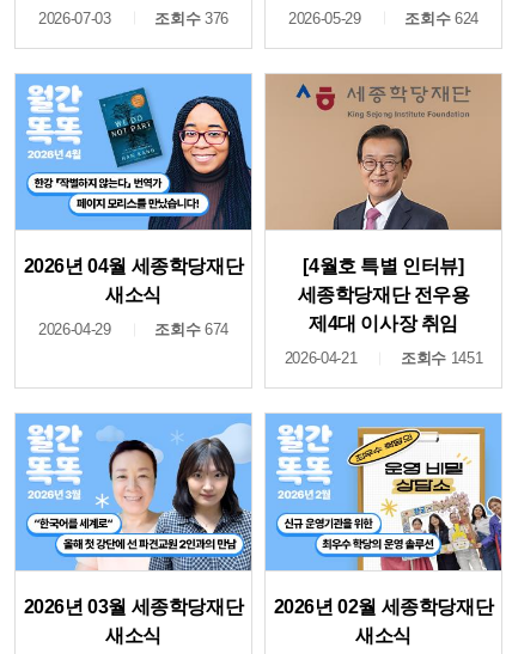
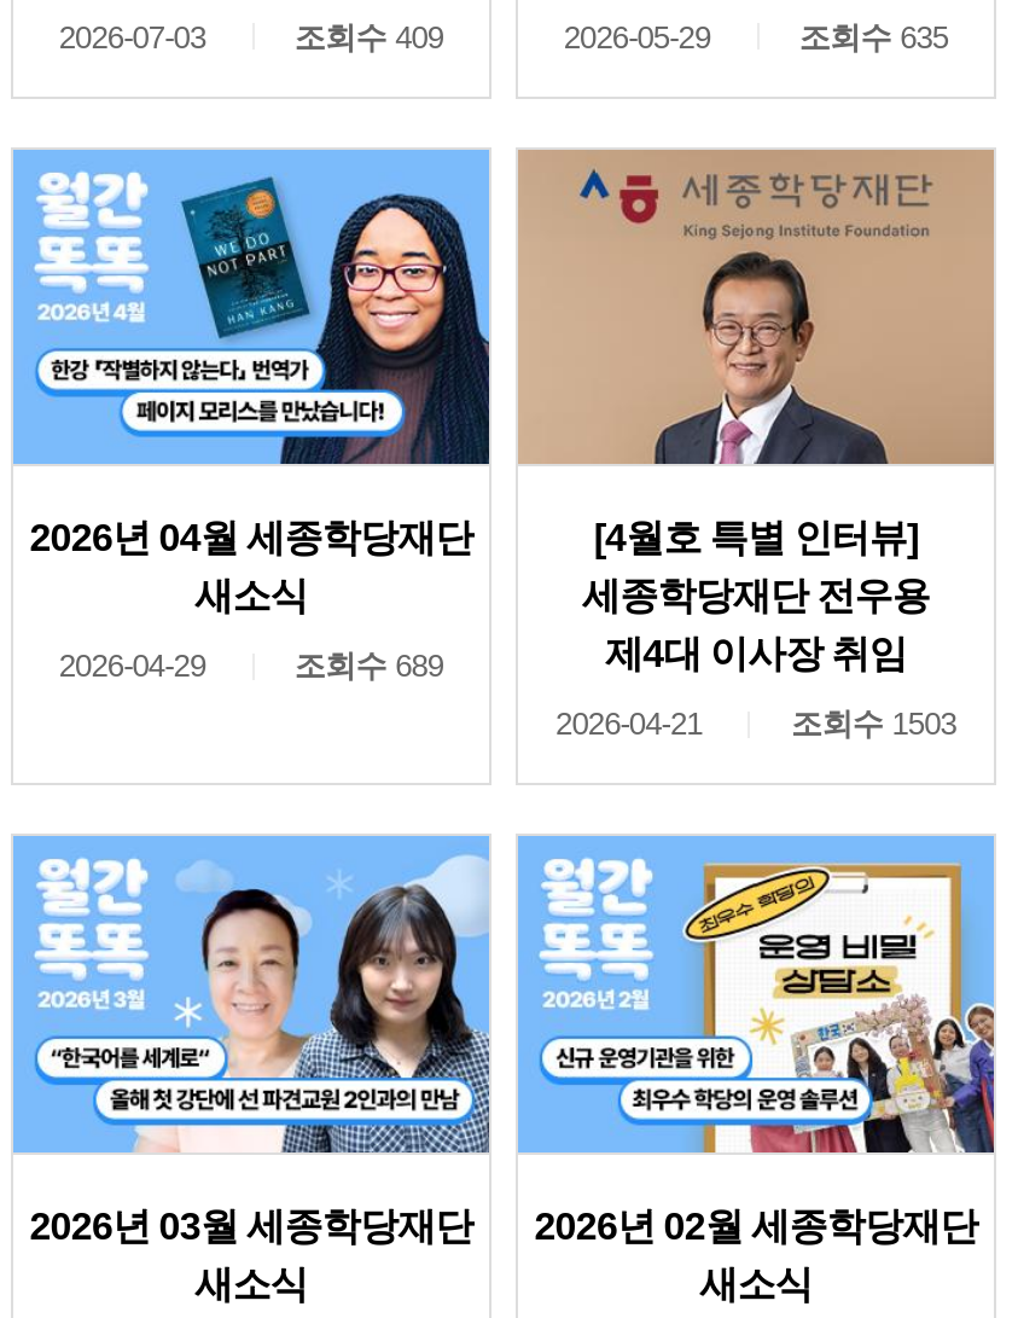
- 조회수 376
+ 조회수 409

- 조회수 624
+ 조회수 635

- 조회수 674
+ 조회수 689

- 조회수 1451
+ 조회수 1503
